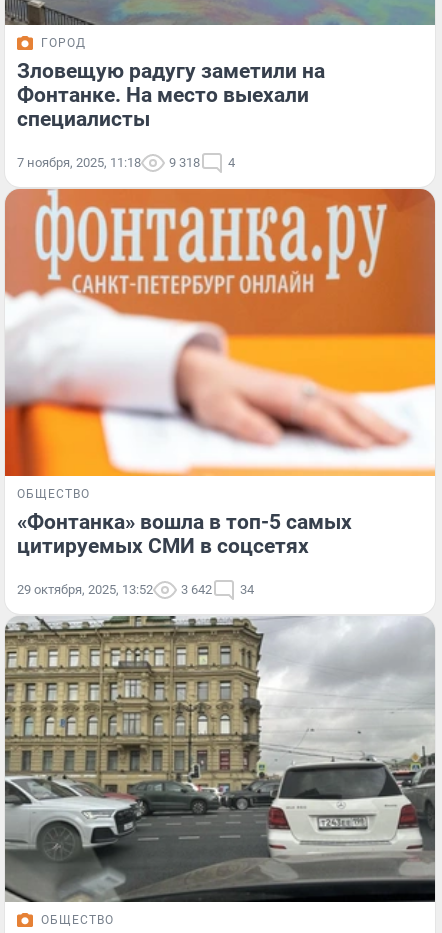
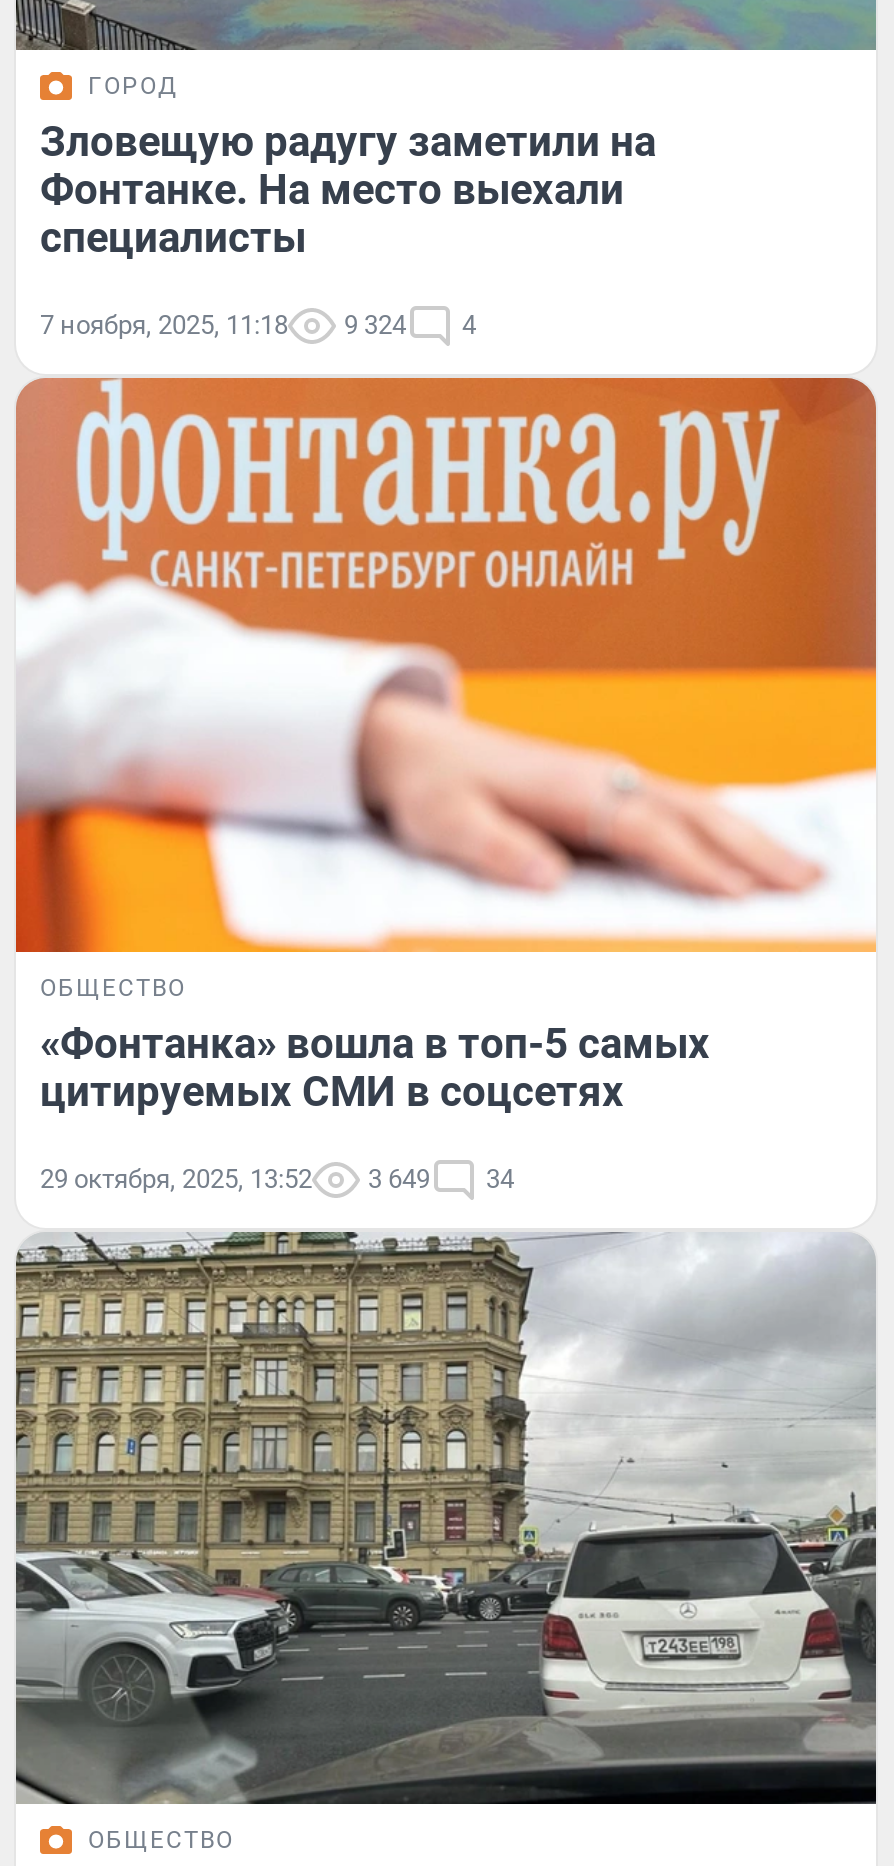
- 7 ноября, 2025, 11:18 9 318 4
+ 7 ноября, 2025, 11:18 9 324 4

- 29 октября, 2025, 13:52 3 642 34
+ 29 октября, 2025, 13:52 3 649 34
